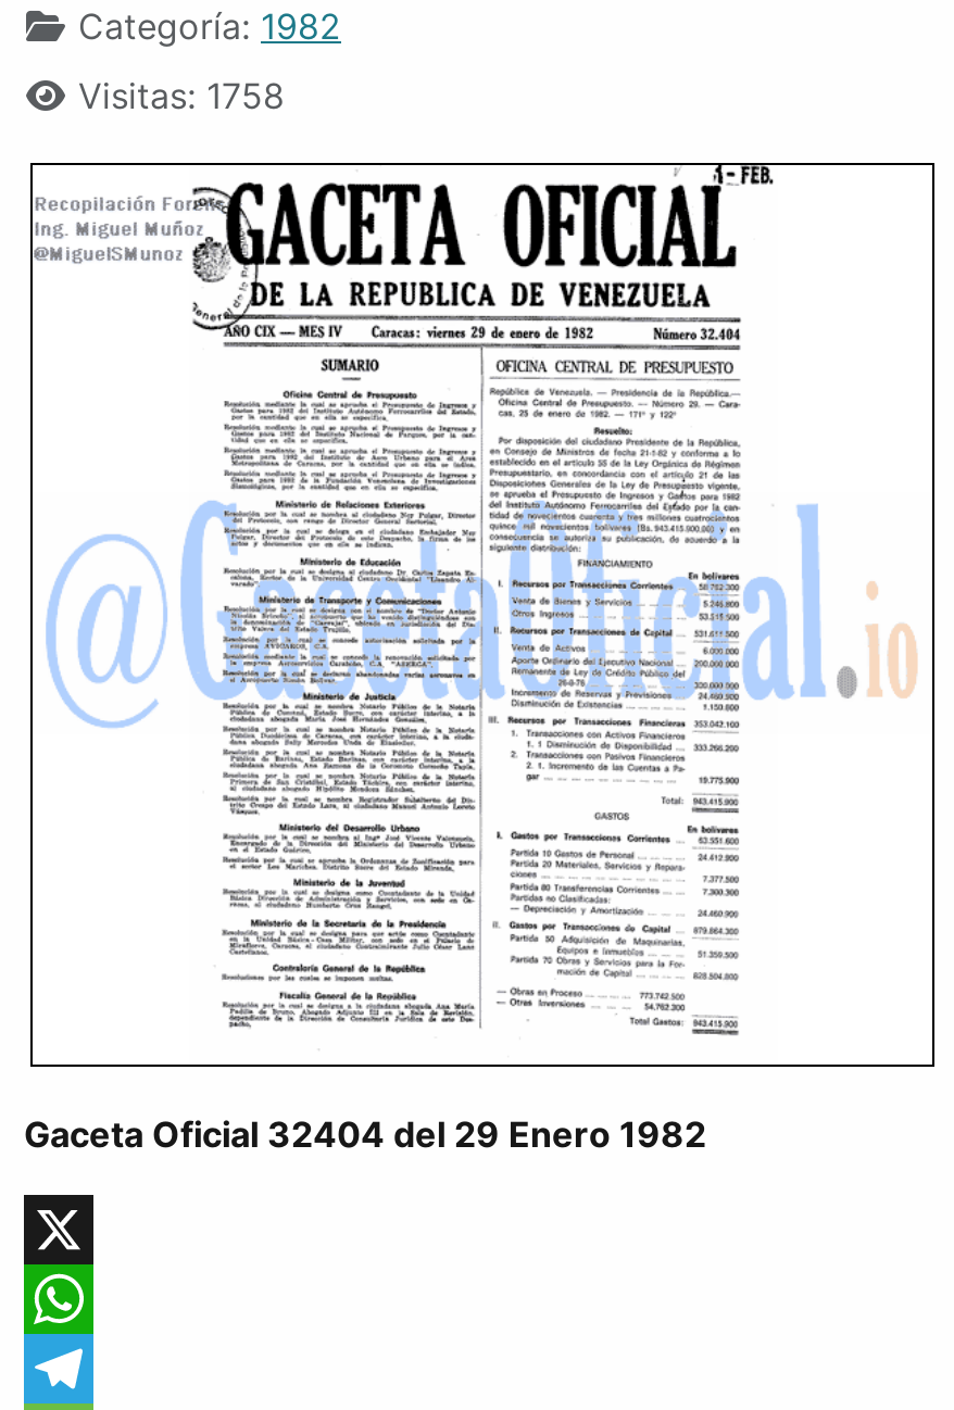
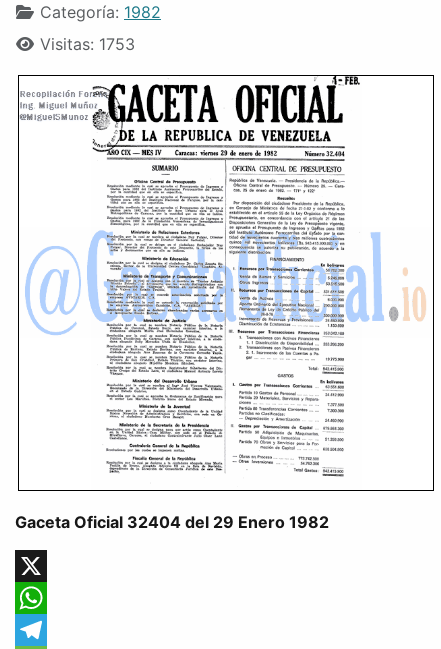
- Visitas: 1758
+ Visitas: 1753
